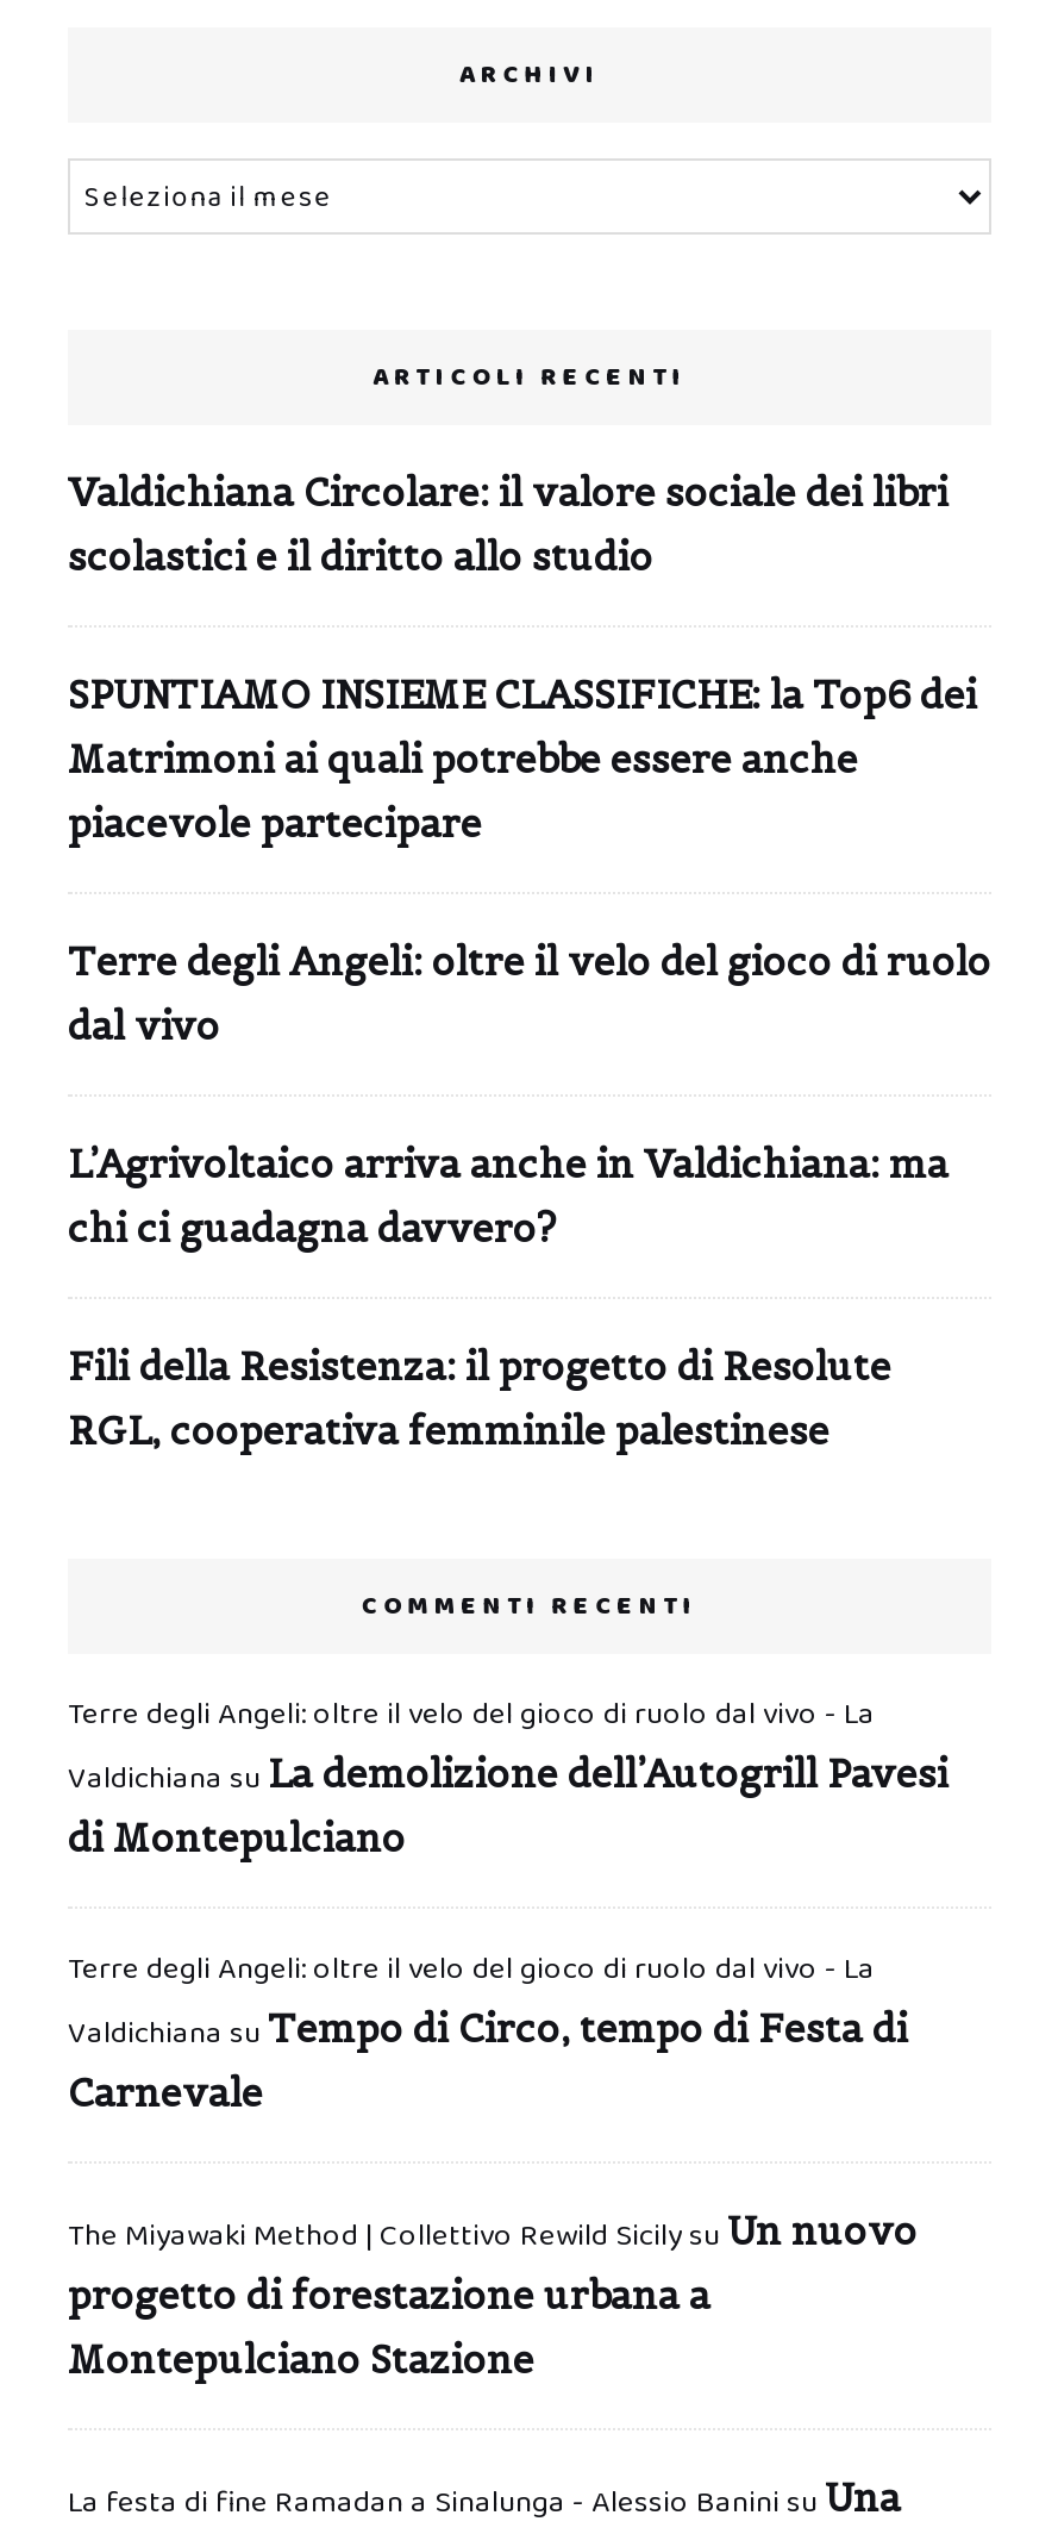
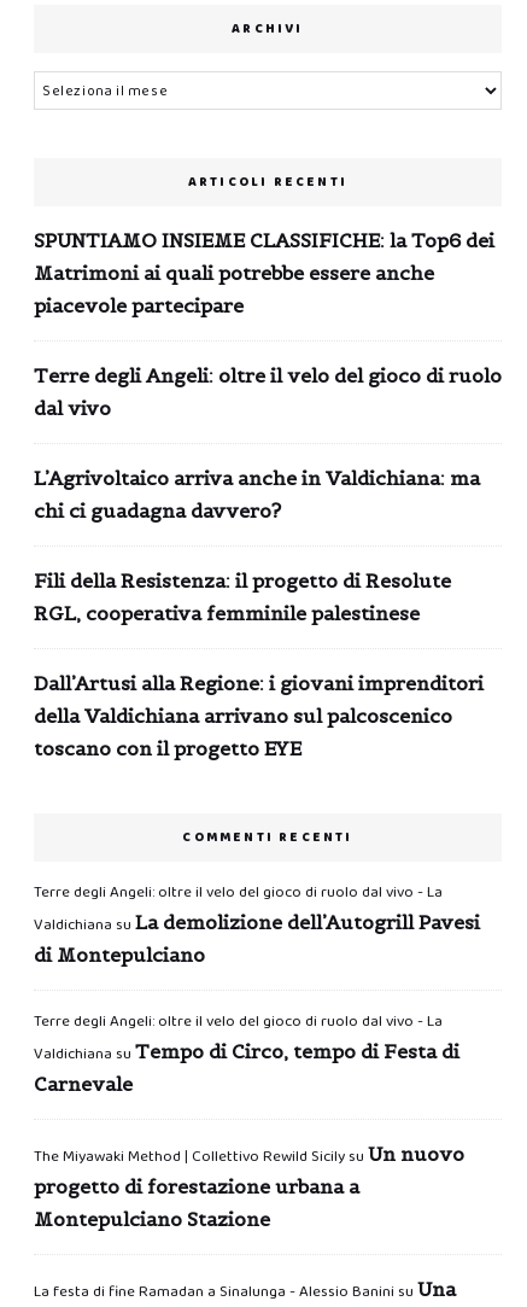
- Valdichiana Circolare: il valore sociale dei libri
- scolastici e il diritto allo studio

moved up: SPUNTIAMO INSIEME CLASSIFICHE: la Top6 dei | Matrimoni ai quali potrebbe essere anche | piacevole partecipare | ... | Fili della Resistenza: il progetto di Resolute | RGL, cooperativa femminile palestinese

+ Dall’Artusi alla Regione: i giovani imprenditori
+ della Valdichiana arrivano sul palcoscenico
+ toscano con il progetto EYE
